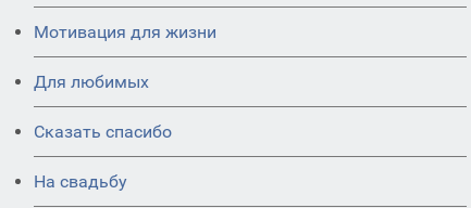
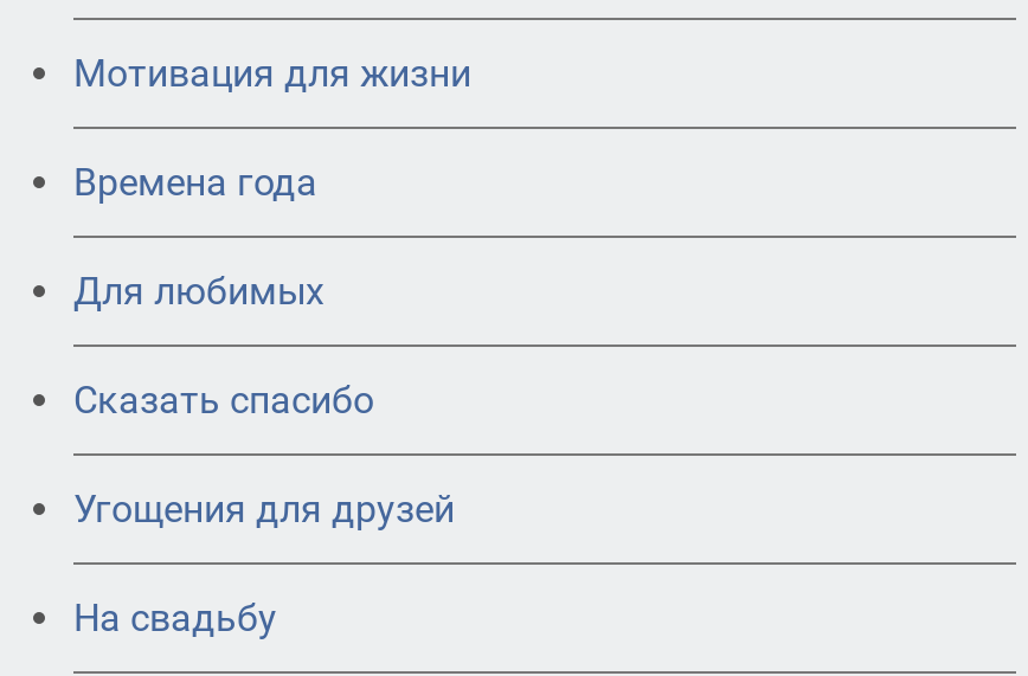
+ Времена года

+ Угощения для друзей
